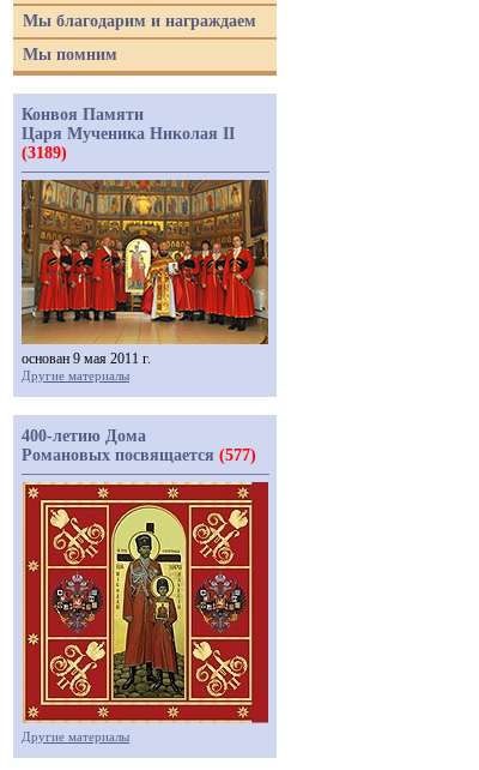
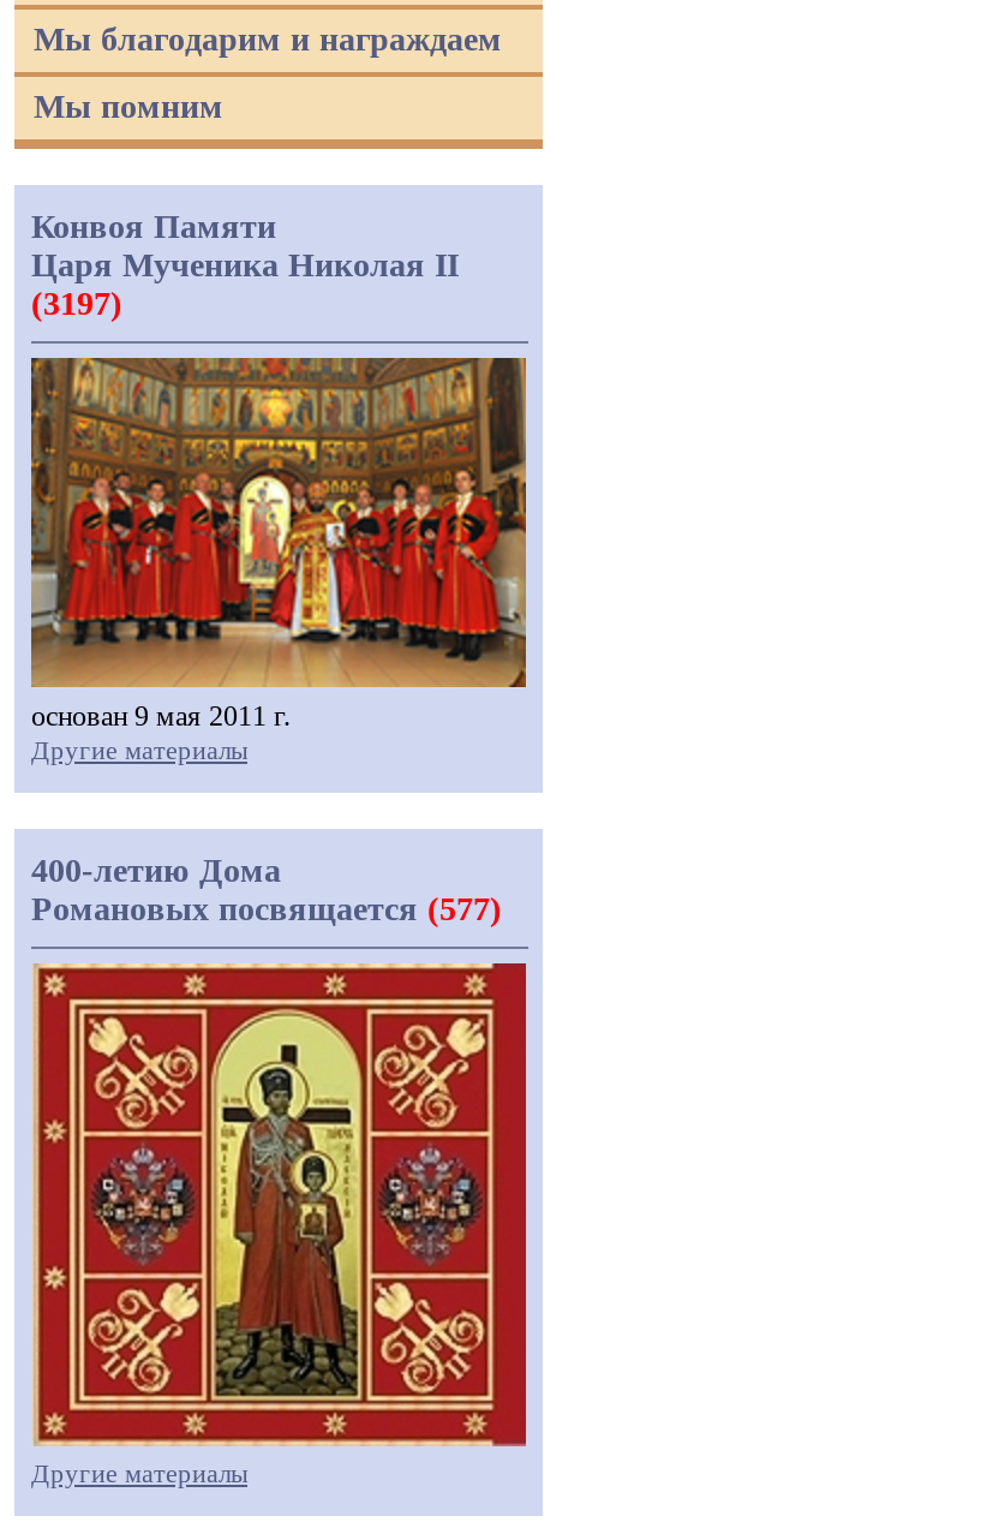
- (3189)
+ (3197)
